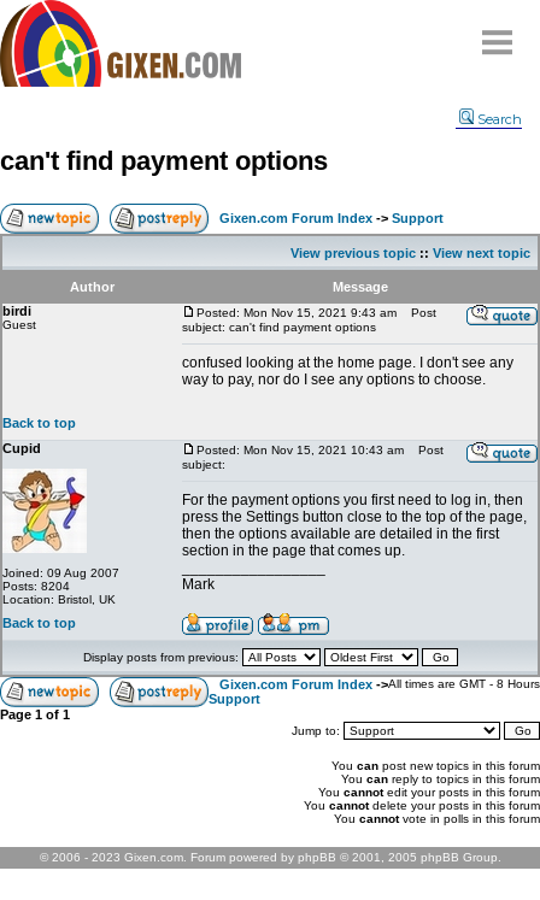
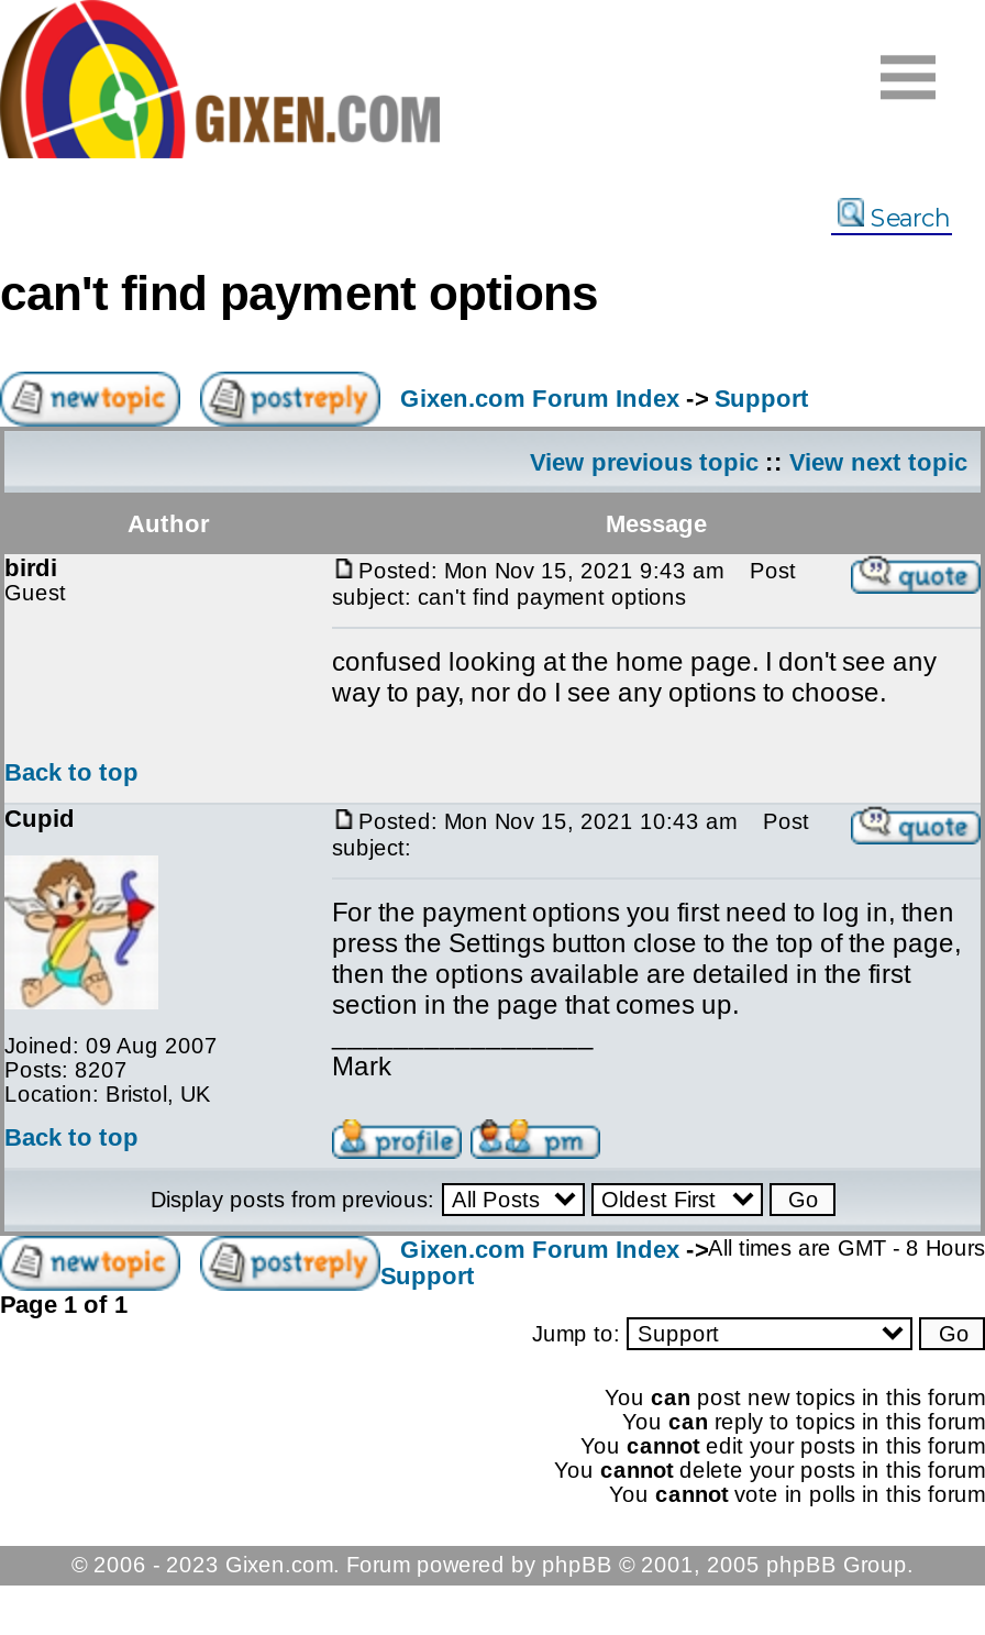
- Posts: 8204
+ Posts: 8207
